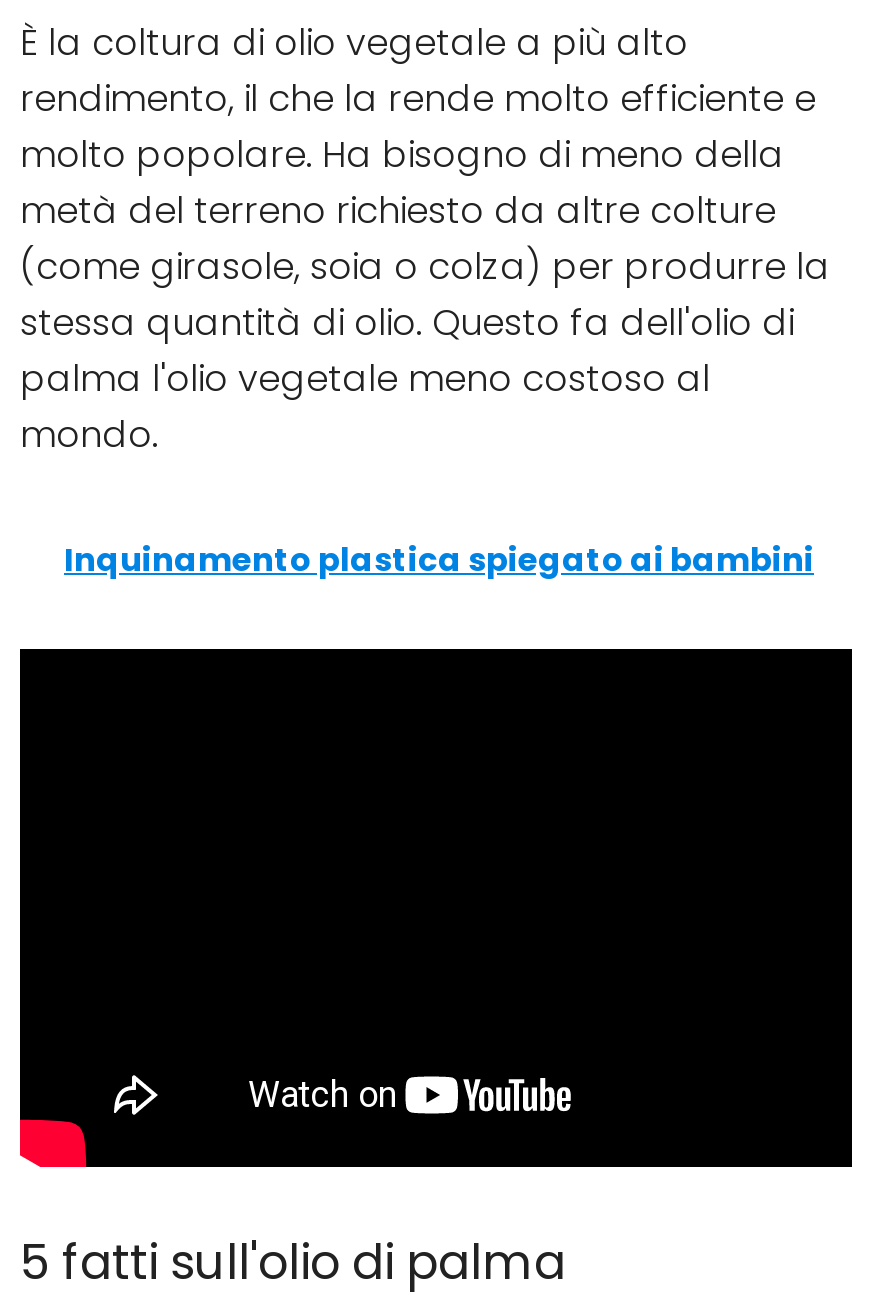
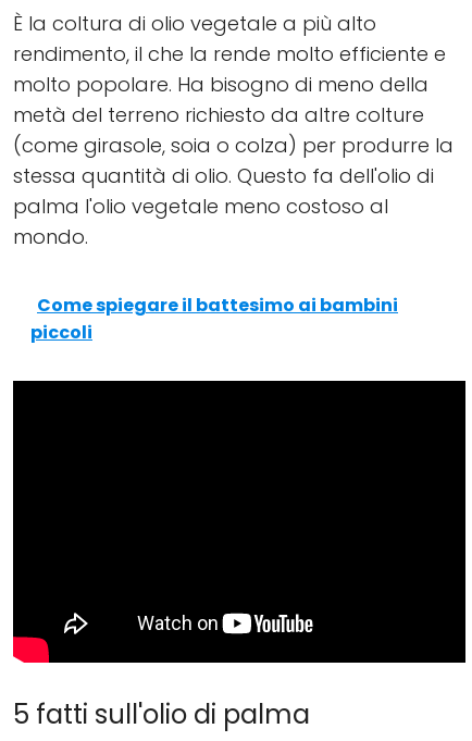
- Inquinamento plastica spiegato ai bambini
+ Come spiegare il battesimo ai bambini
+ piccoli
